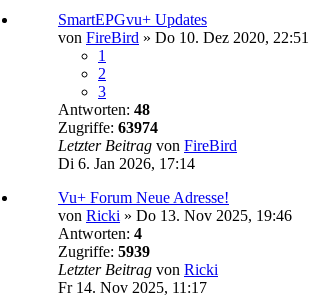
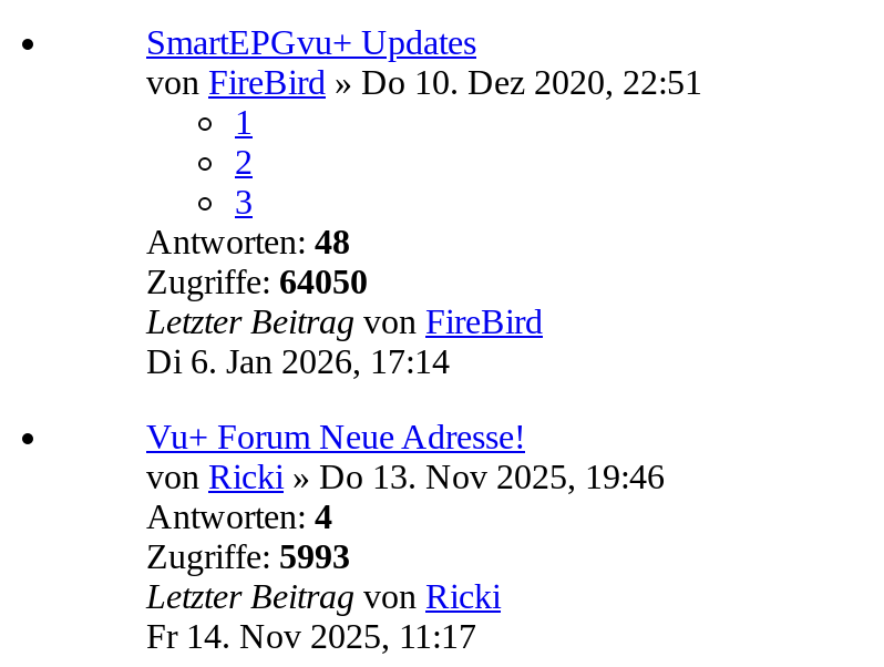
- Zugriffe: 63974
+ Zugriffe: 64050

- Zugriffe: 5939
+ Zugriffe: 5993
